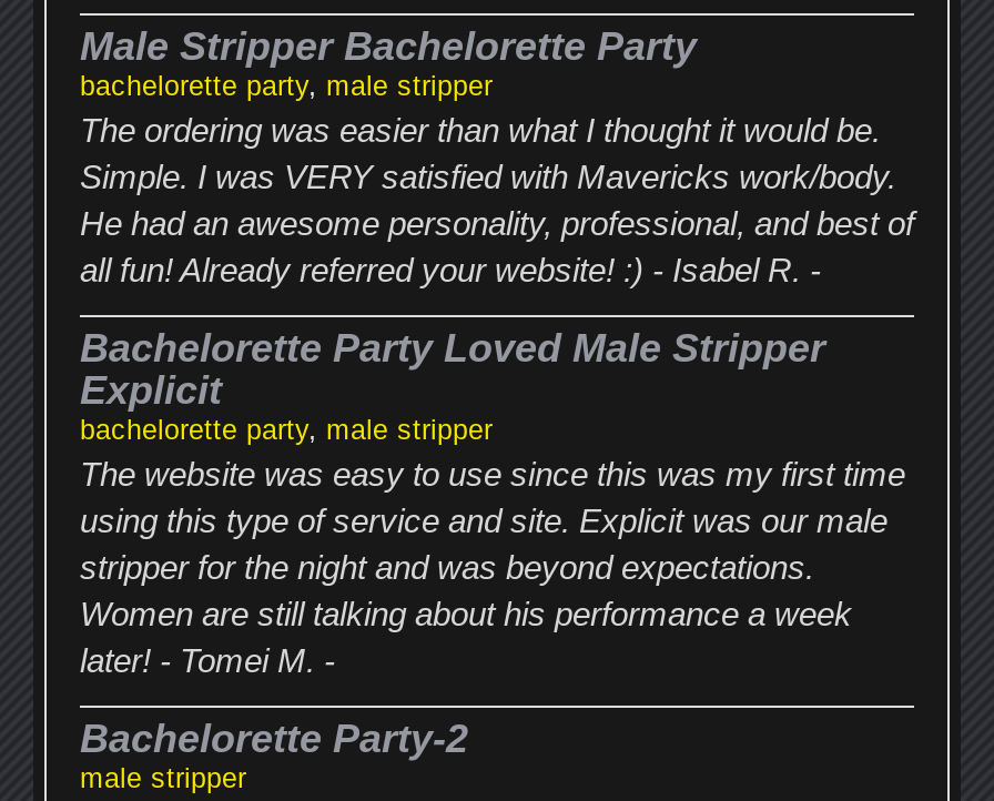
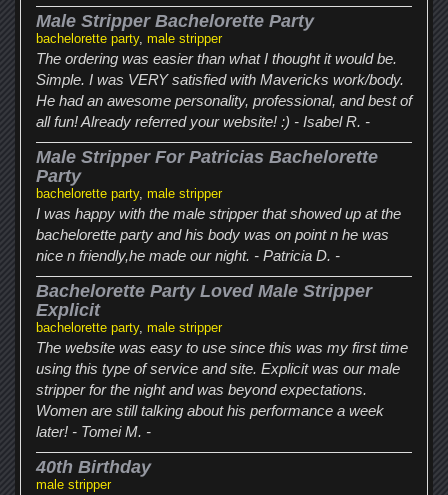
+ Male Stripper For Patricias Bachelorette
+ Party
+ bachelorette party, male stripper
+ I was happy with the male stripper that showed up at the
+ bachelorette party and his body was on point n he was
+ nice n friendly,he made our night. - Patricia D. -

- Bachelorette Party-2
+ 40th Birthday
